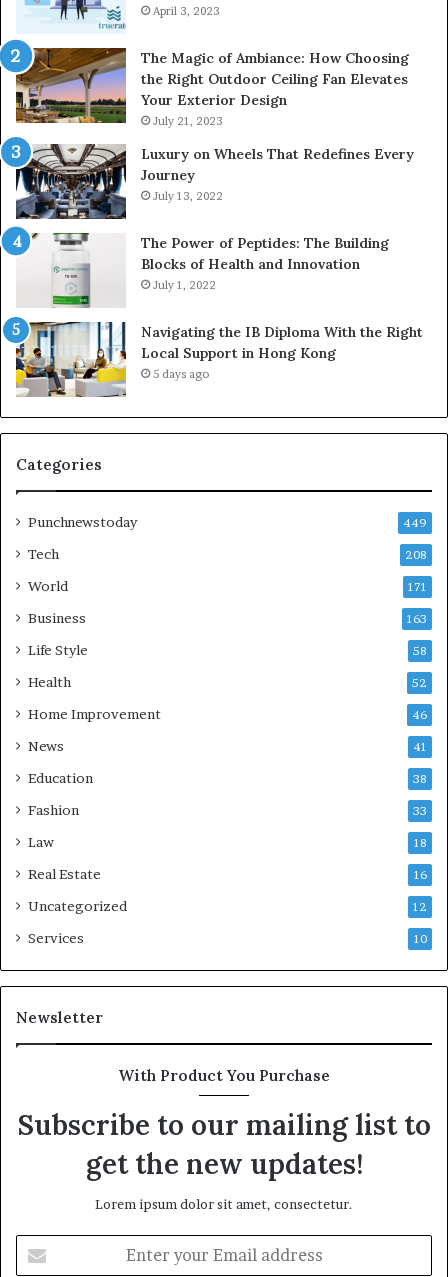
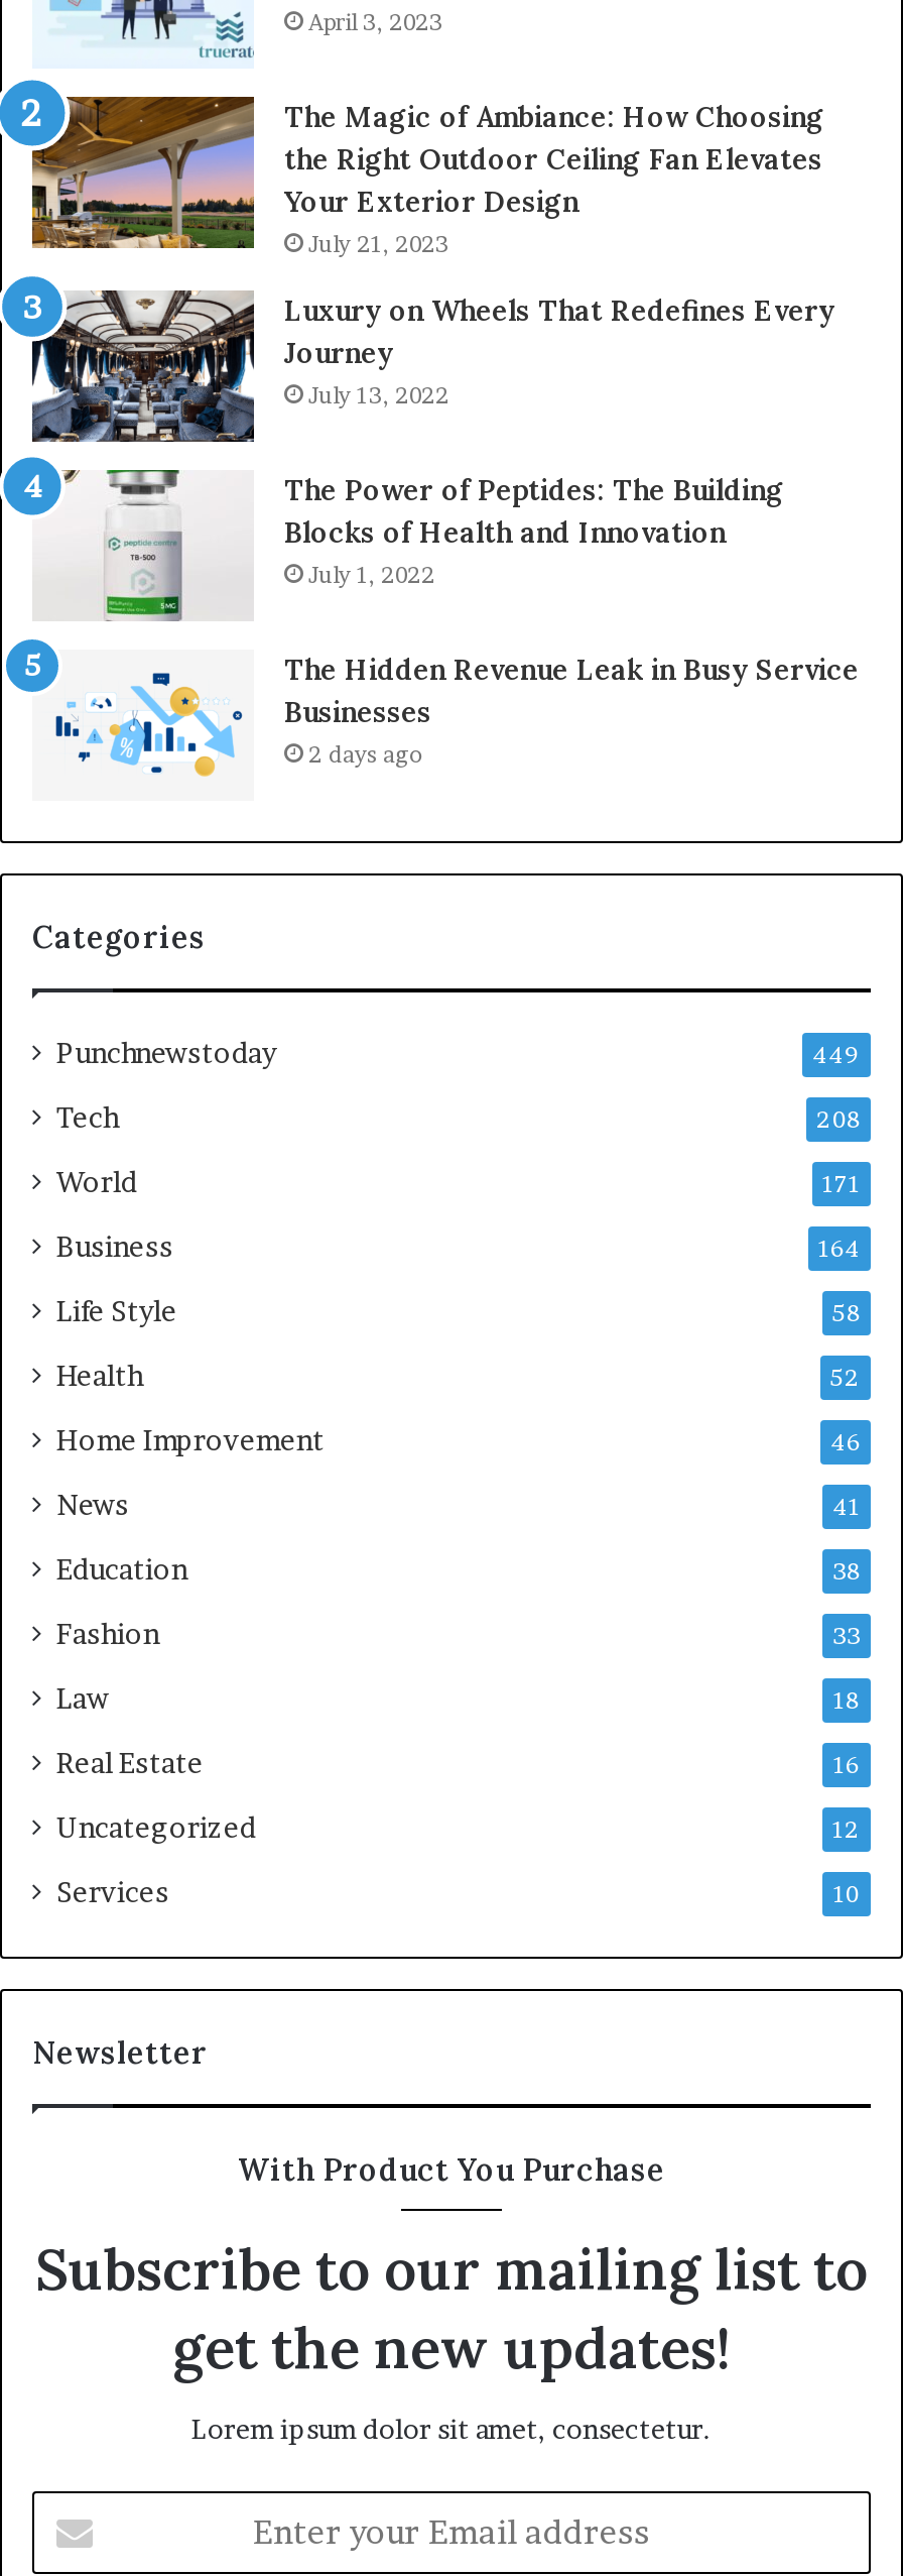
- [image]
- Navigating the IB Diploma With the Right
- Local Support in Hong Kong
- 5 days ago
+ [image]
+ The Hidden Revenue Leak in Busy Service
+ Businesses
+ 2 days ago

- 163
+ 164
